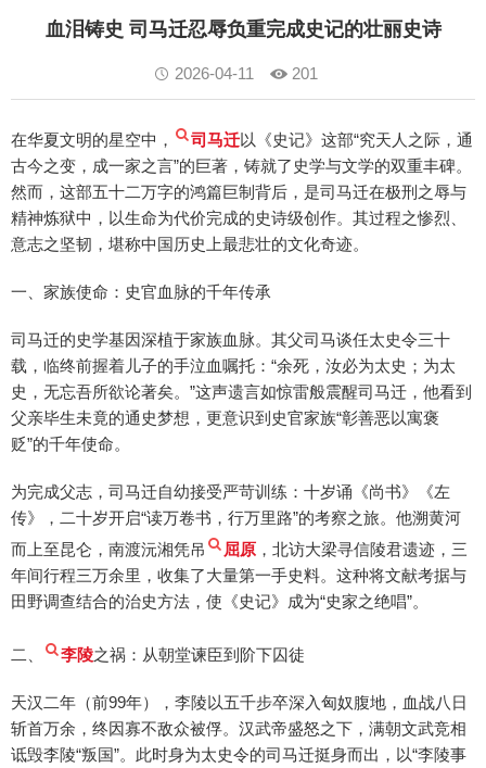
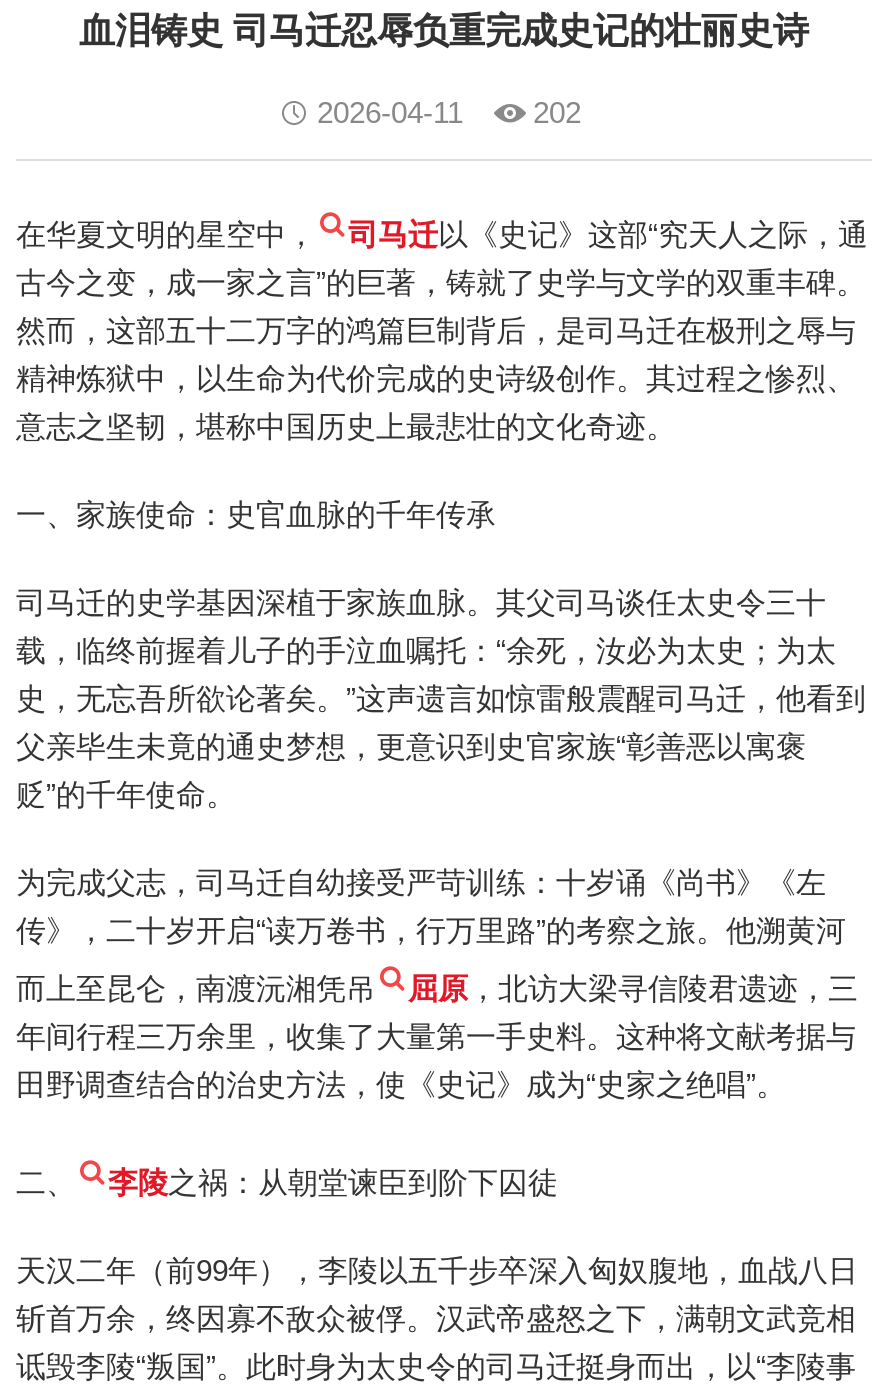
- 201
+ 202
